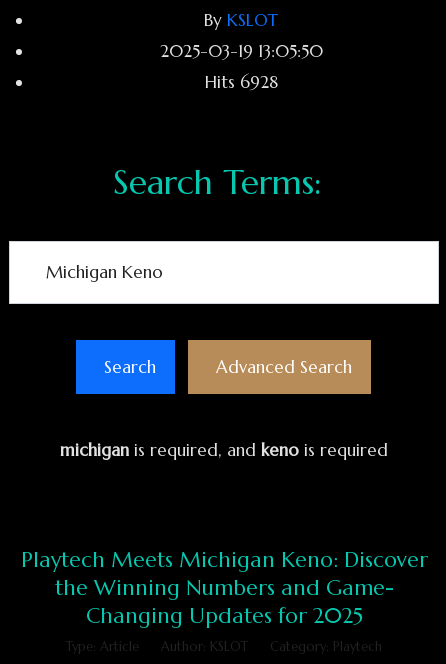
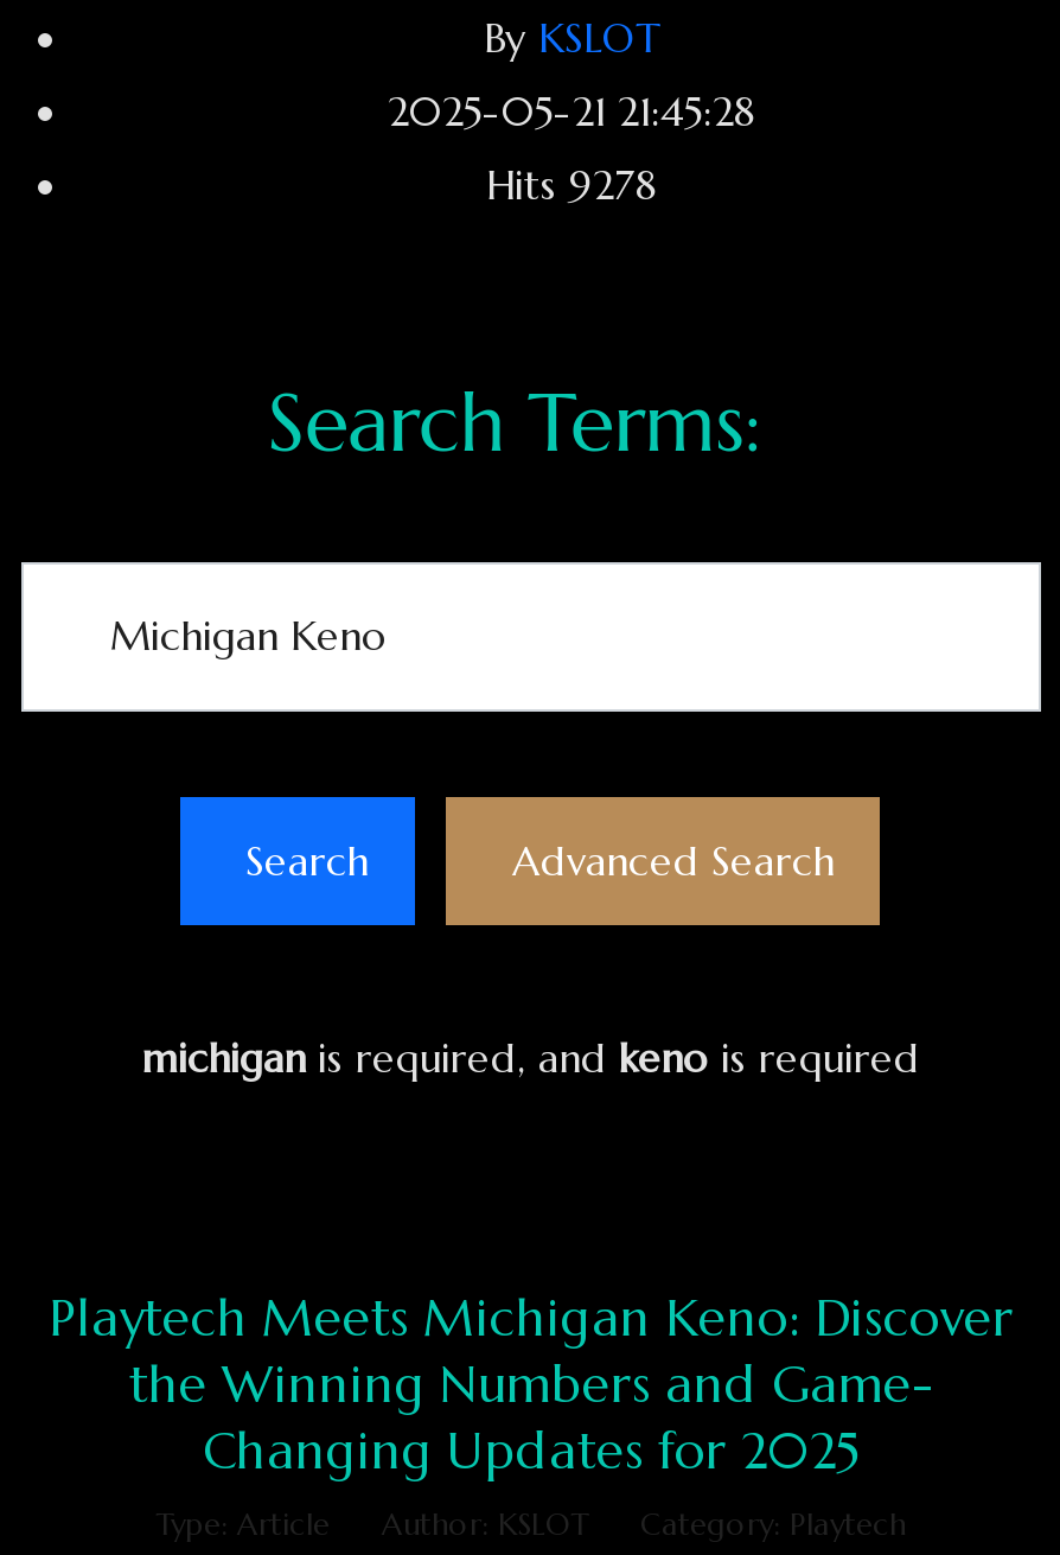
- 2025-03-19 13:05:50
+ 2025-05-21 21:45:28

- Hits 6928
+ Hits 9278
